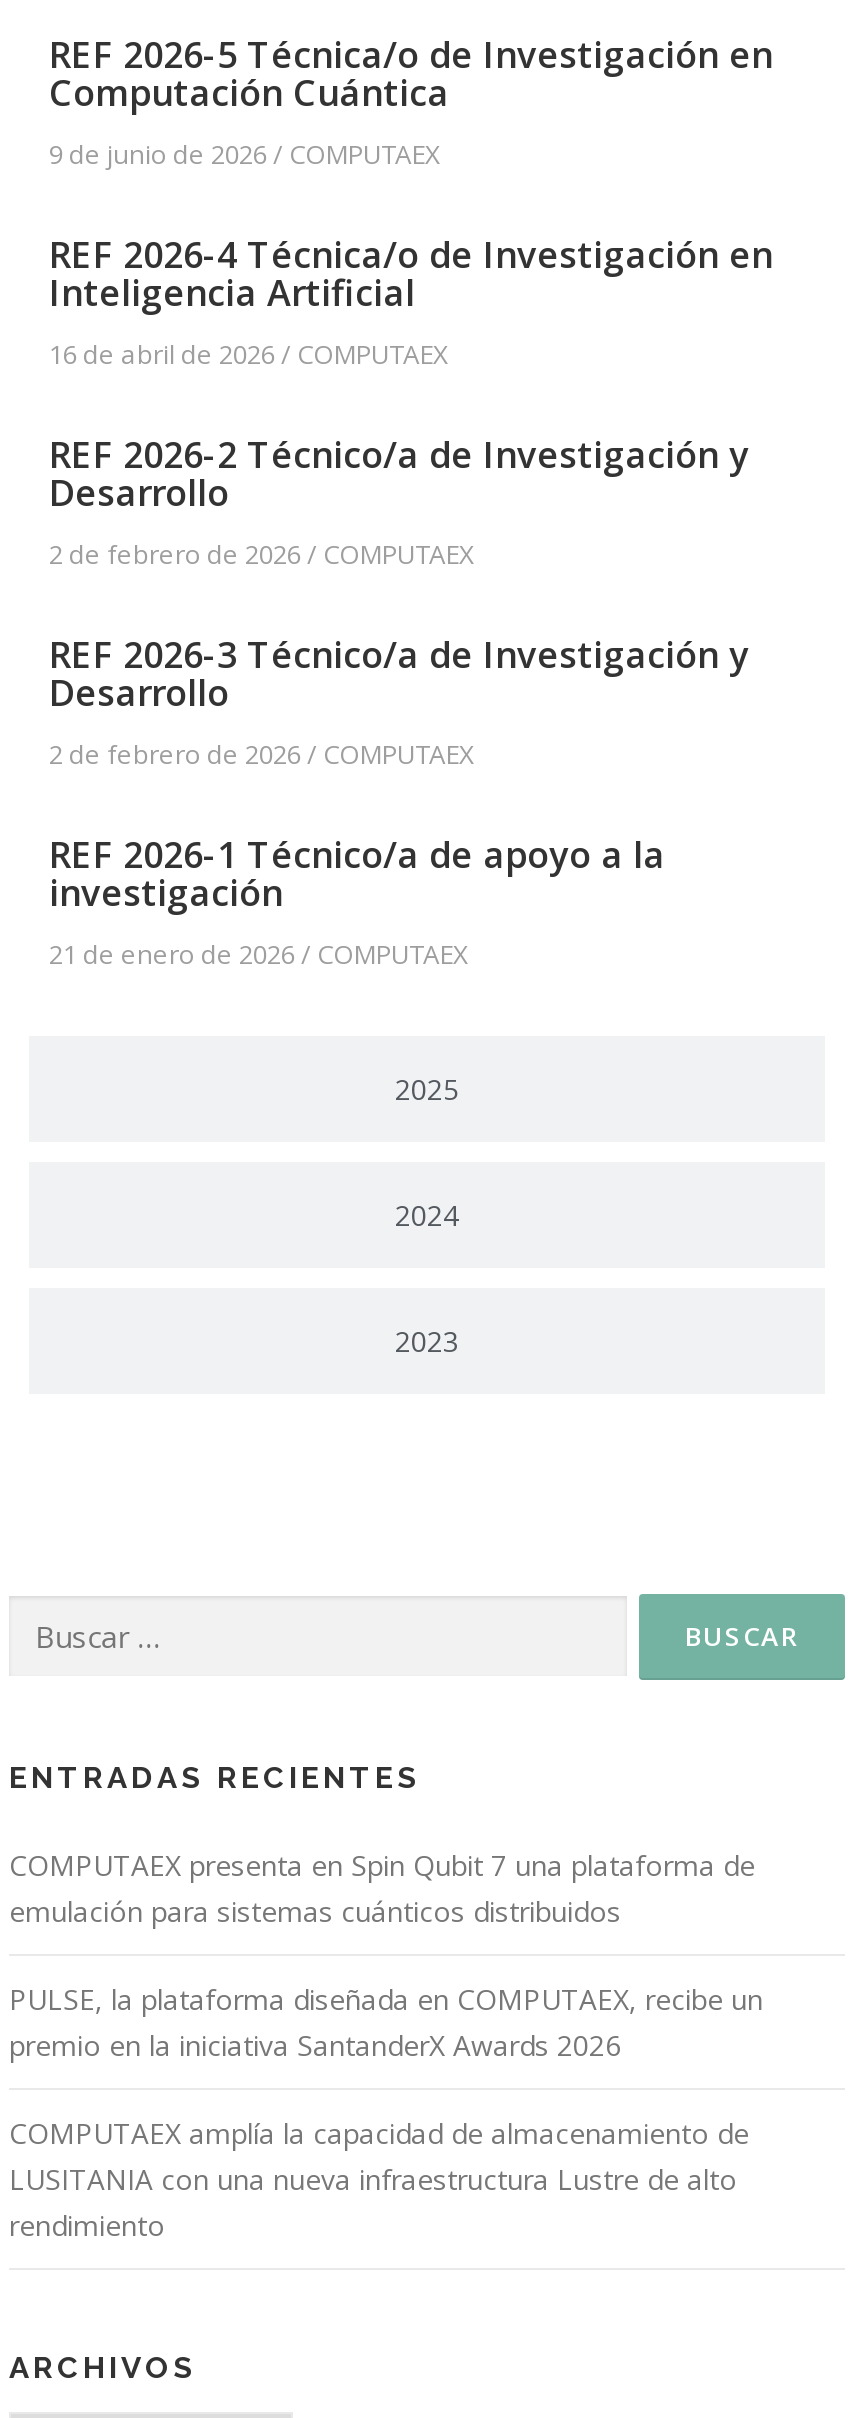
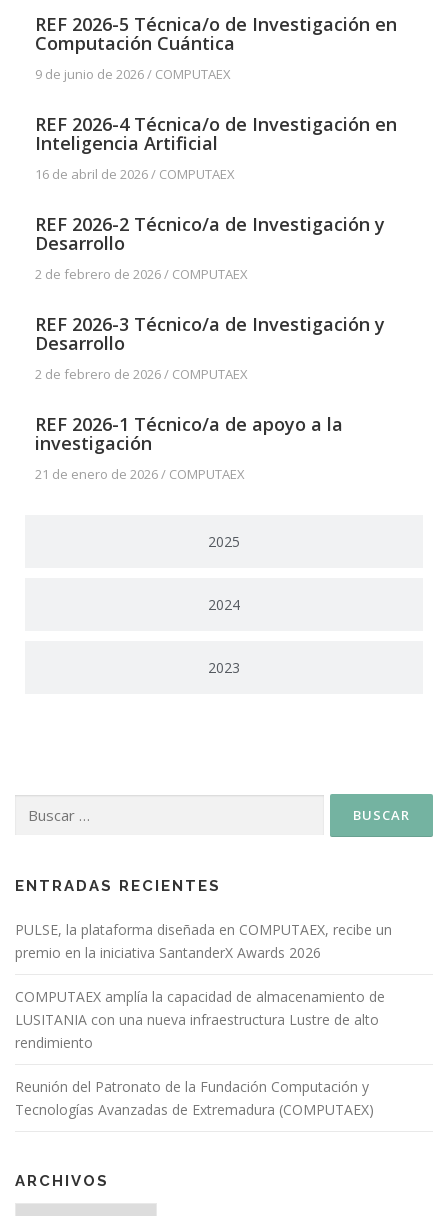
- COMPUTAEX presenta en Spin Qubit 7 una plataforma de
- emulación para sistemas cuánticos distribuidos

moved up: PULSE, la plataforma diseñada en COMPUTAEX, recibe un | premio en la iniciativa SantanderX Awards 2026 | COMPUTAEX amplía la capacidad de almacenamiento de | LUSITANIA con una nueva infraestructura Lustre de alto | rendimiento

+ Reunión del Patronato de la Fundación Computación y
+ Tecnologías Avanzadas de Extremadura (COMPUTAEX)
